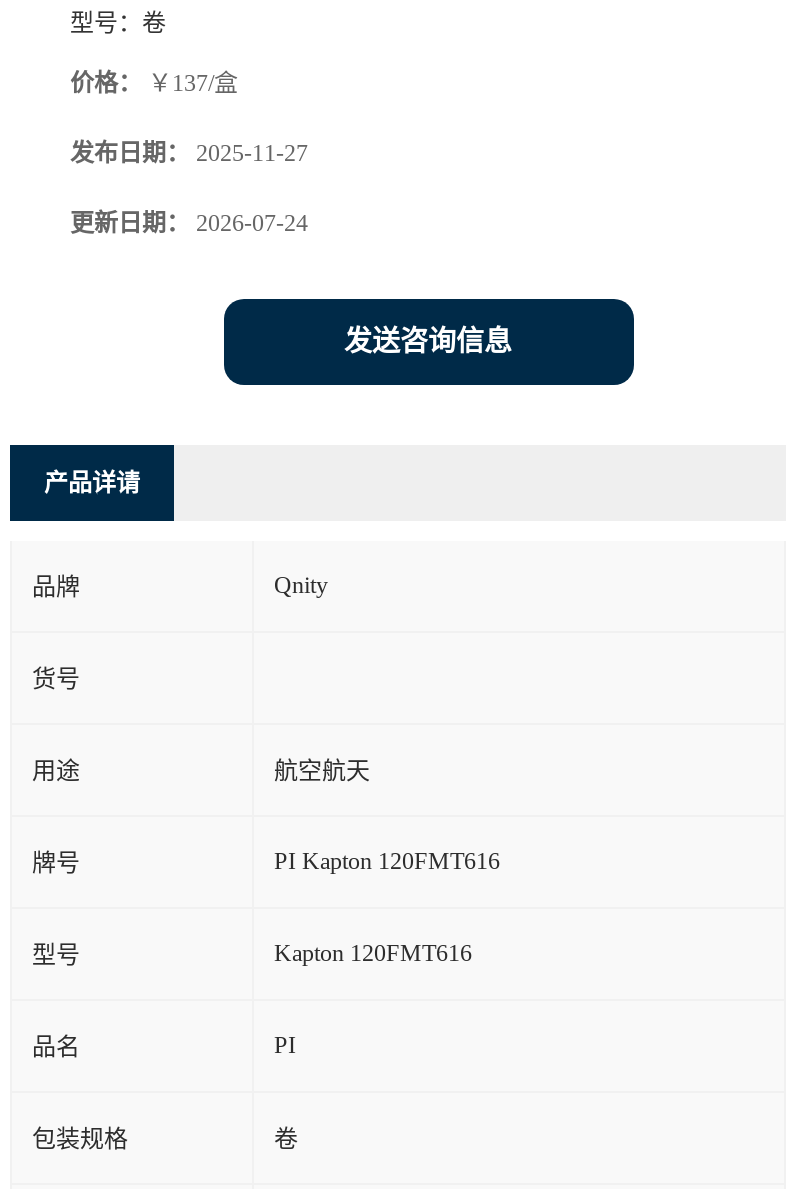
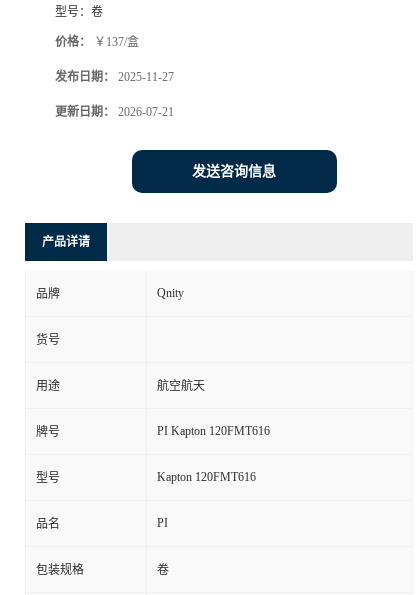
- 更新日期：2026-07-24
+ 更新日期：2026-07-21
